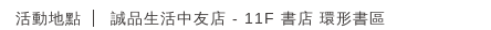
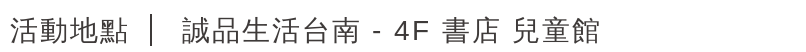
- 誠品生活中友店 - 11F 書店 環形書區
+ 誠品生活台南 - 4F 書店 兒童館
